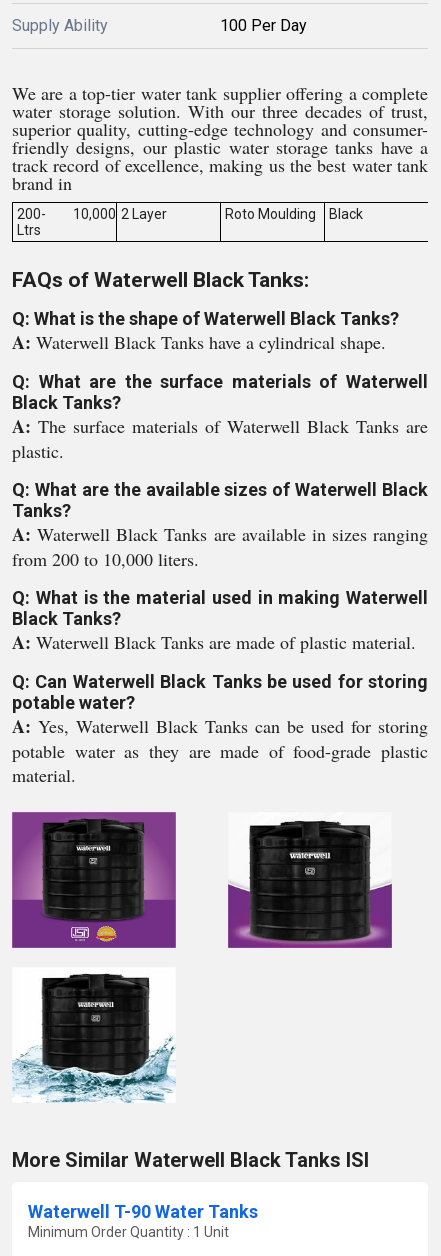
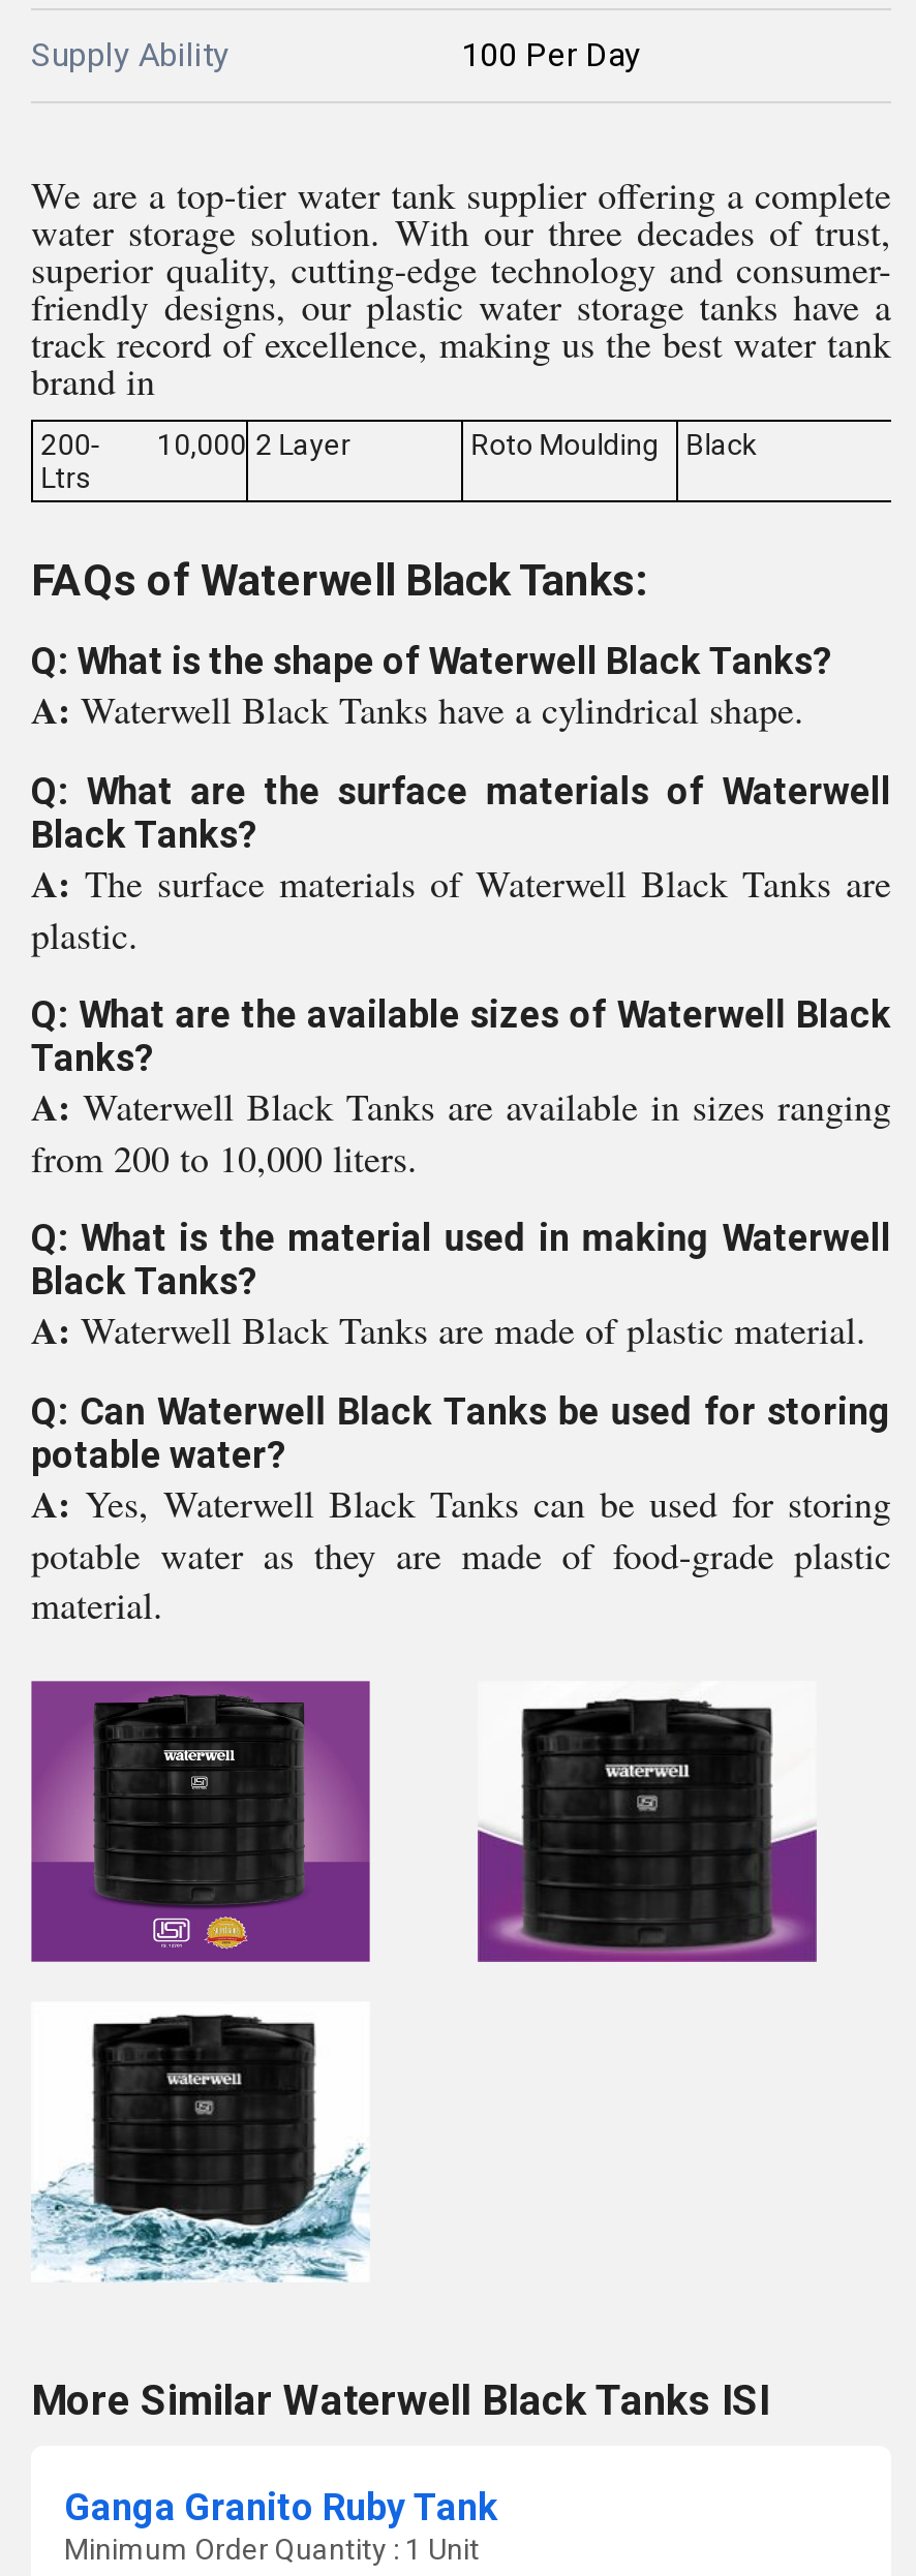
- Waterwell T-90 Water Tanks
+ Ganga Granito Ruby Tank
